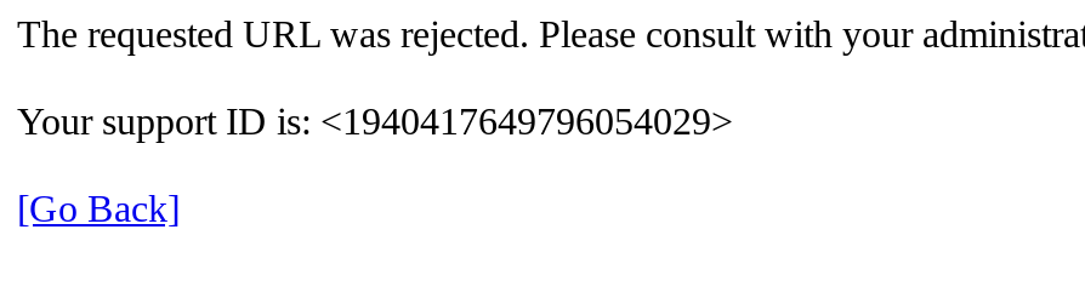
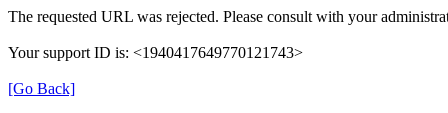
- Your support ID is: <1940417649796054029>
+ Your support ID is: <1940417649770121743>
